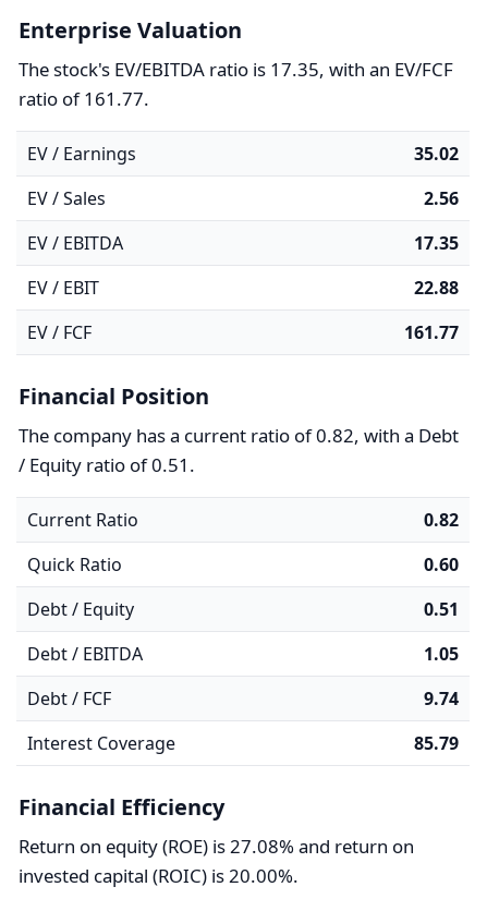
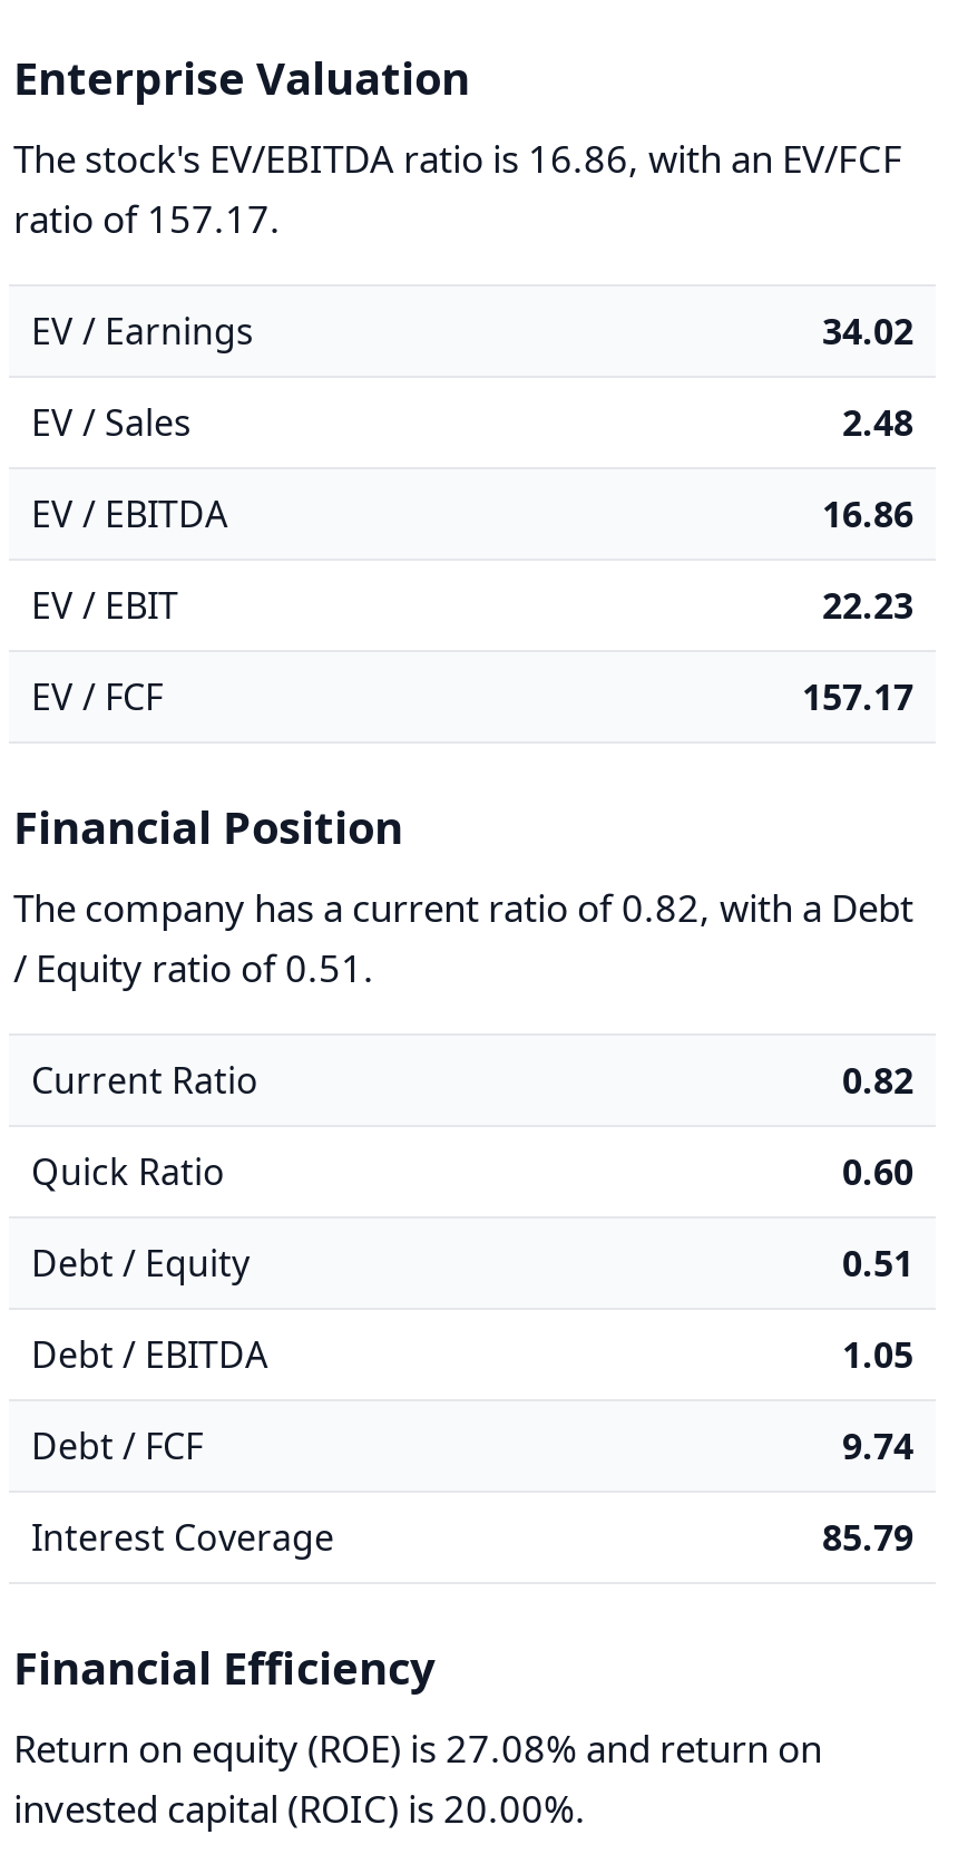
- The stock's EV/EBITDA ratio is 17.35, with an EV/FCF
+ The stock's EV/EBITDA ratio is 16.86, with an EV/FCF

- ratio of 161.77.
+ ratio of 157.17.

- 35.02
+ 34.02

- 2.56
+ 2.48

- 17.35
+ 16.86

- 22.88
+ 22.23

- 161.77
+ 157.17
